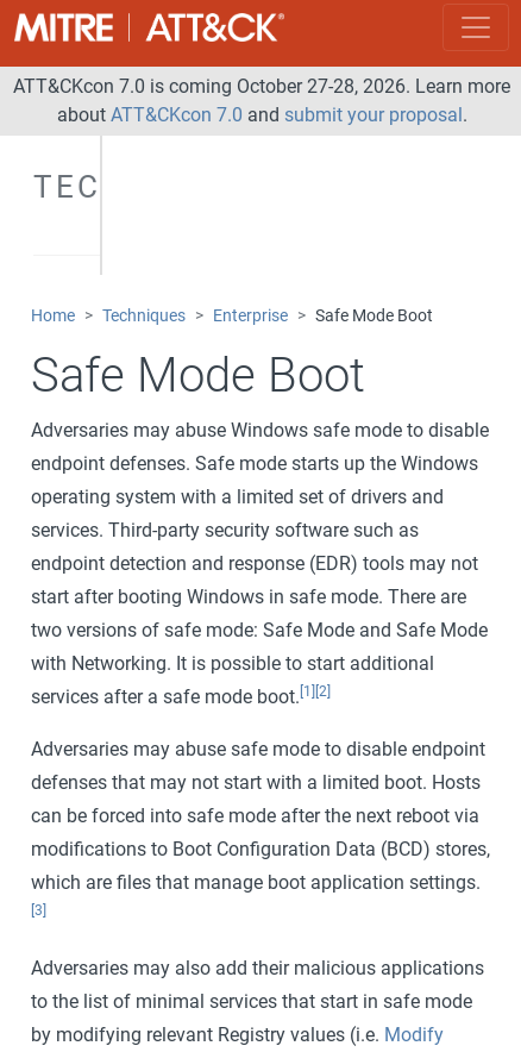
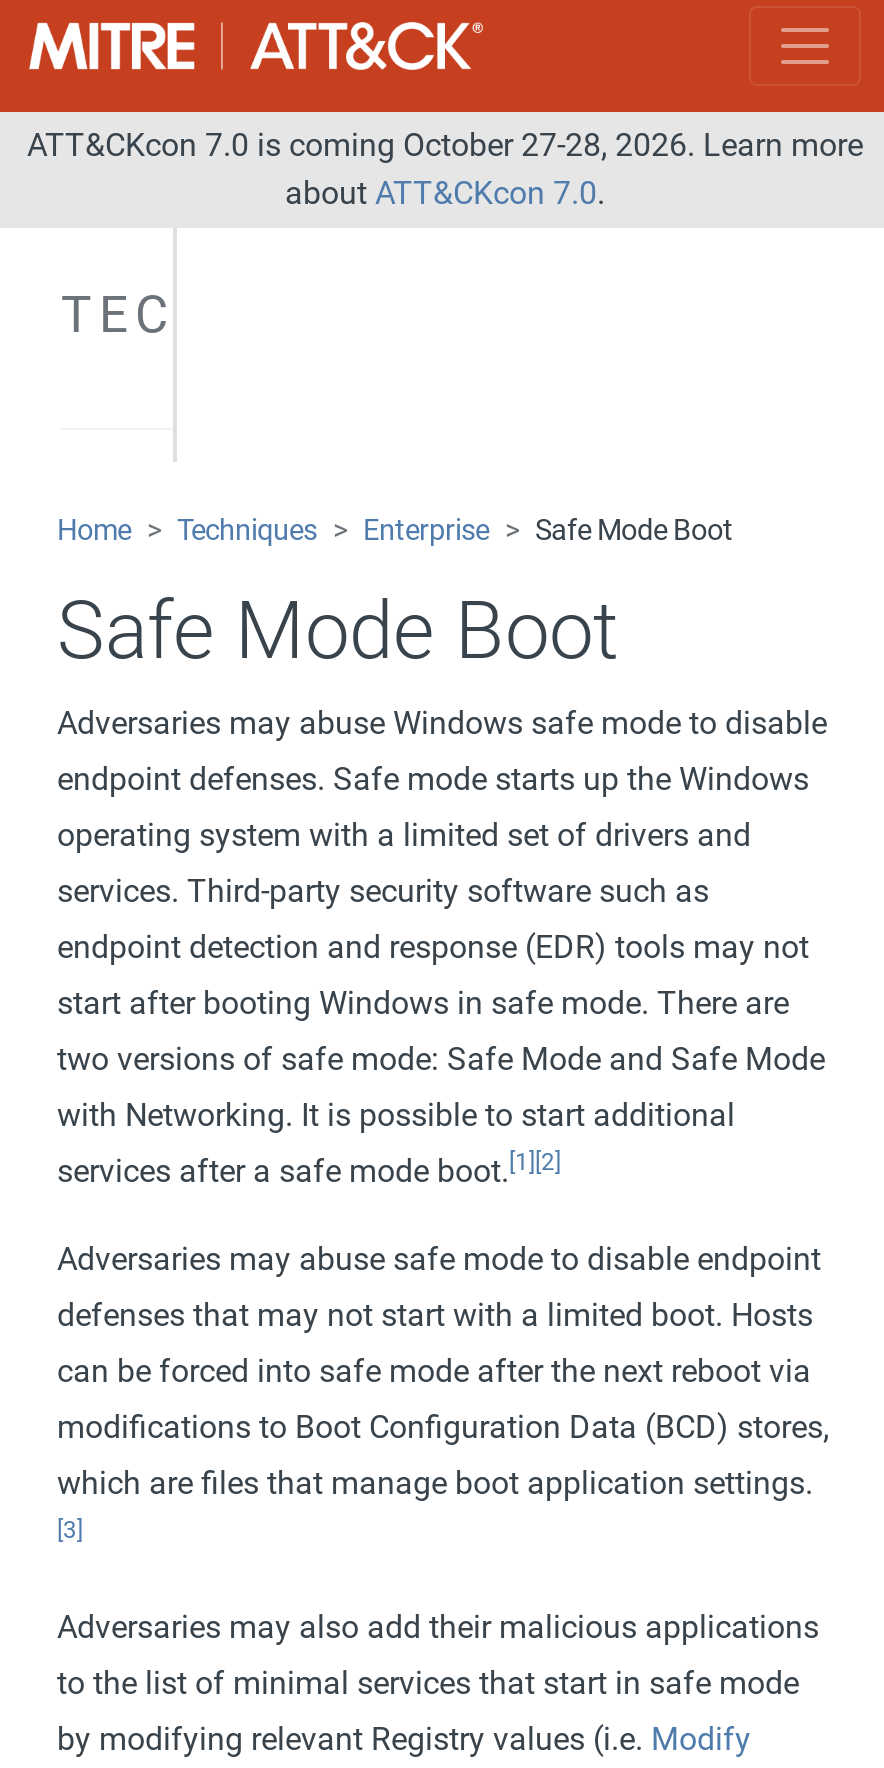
- about ATT&CKcon 7.0 and submit your proposal.
+ about ATT&CKcon 7.0.
